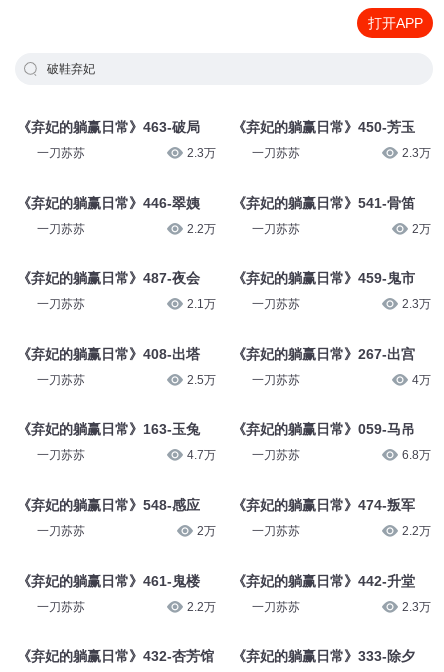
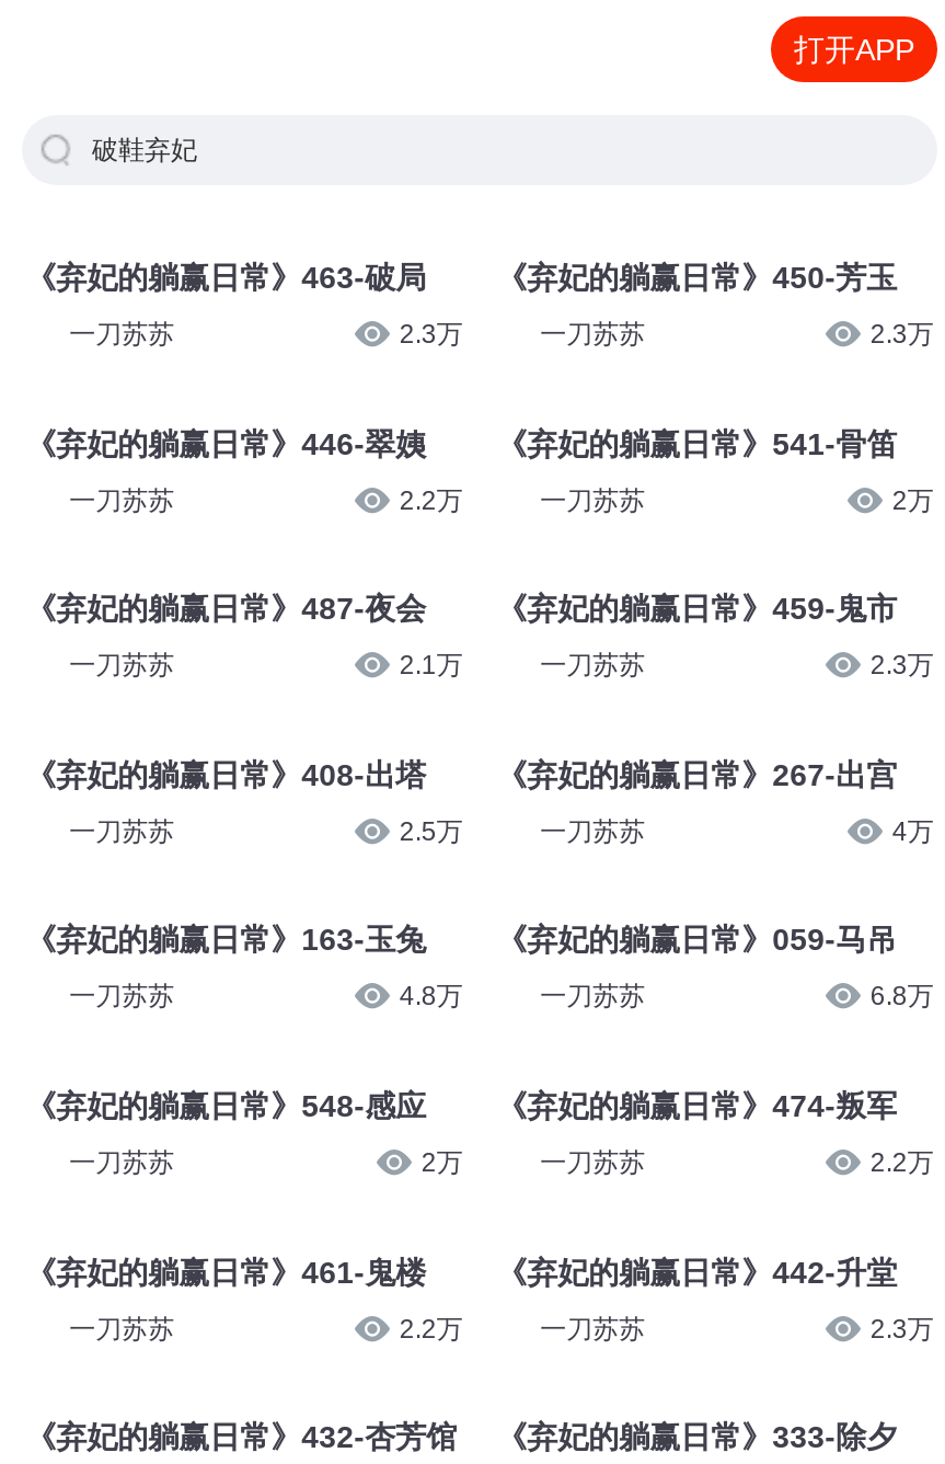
- 4.7万
+ 4.8万
